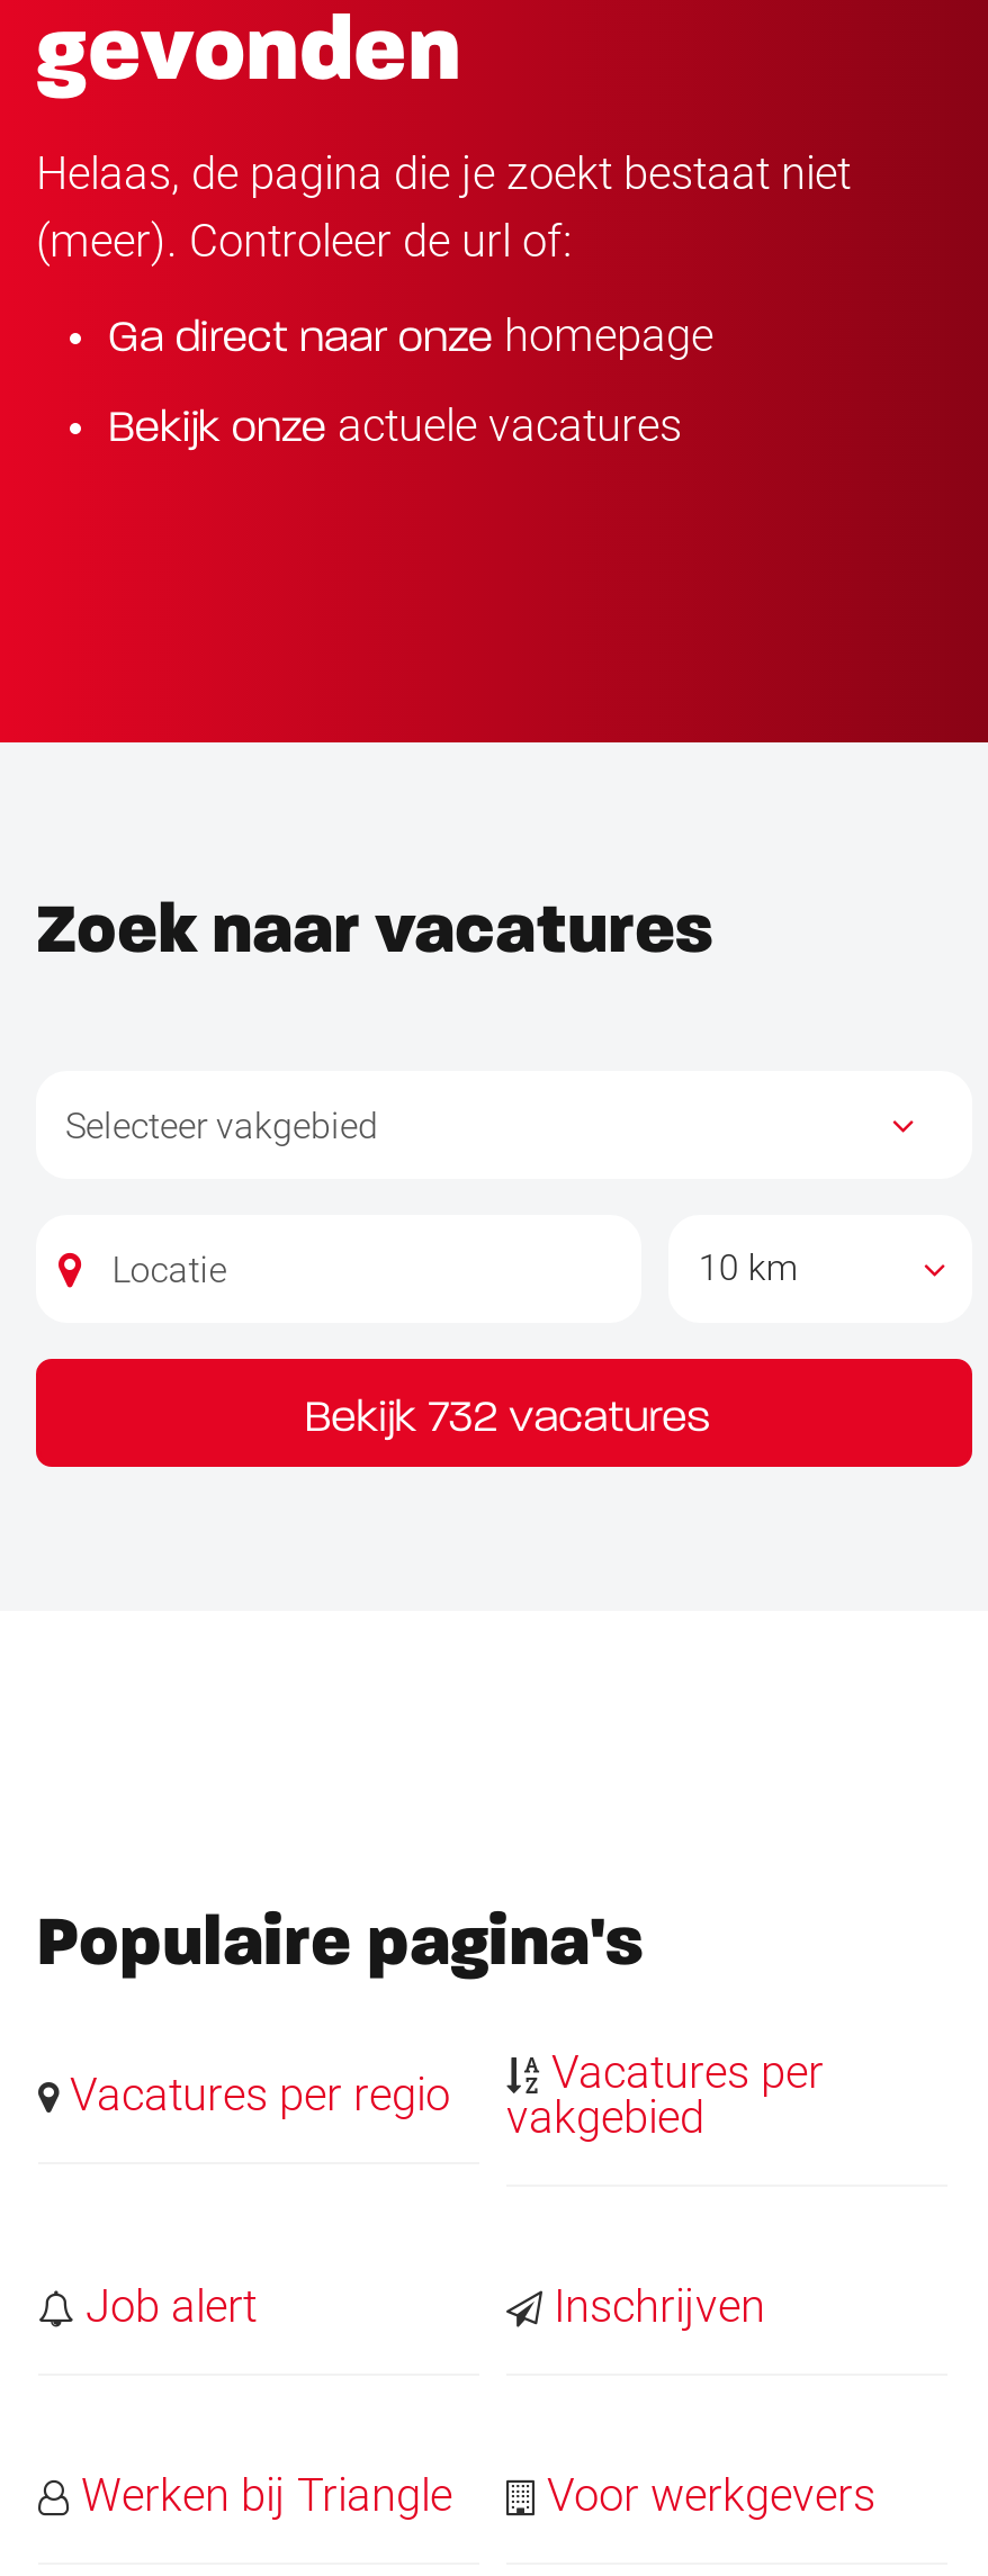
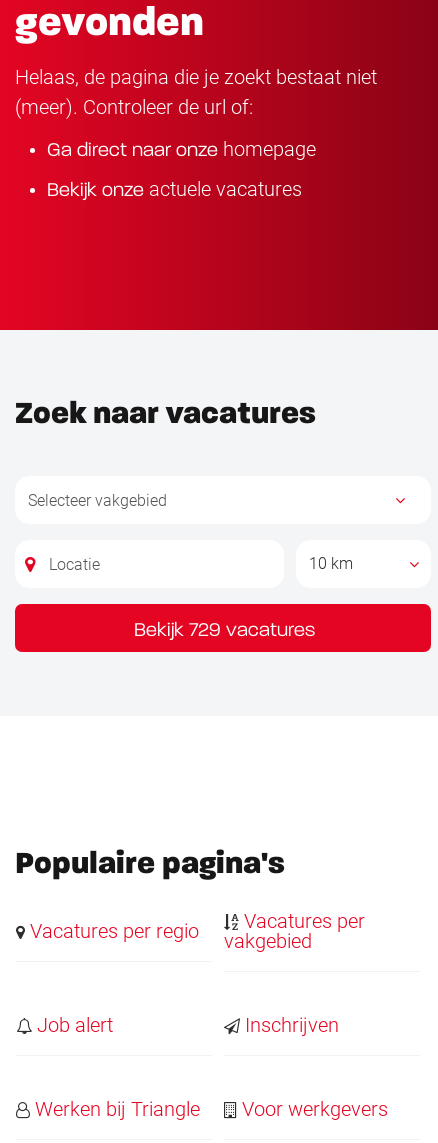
- Bekijk 732 vacatures
+ Bekijk 729 vacatures
